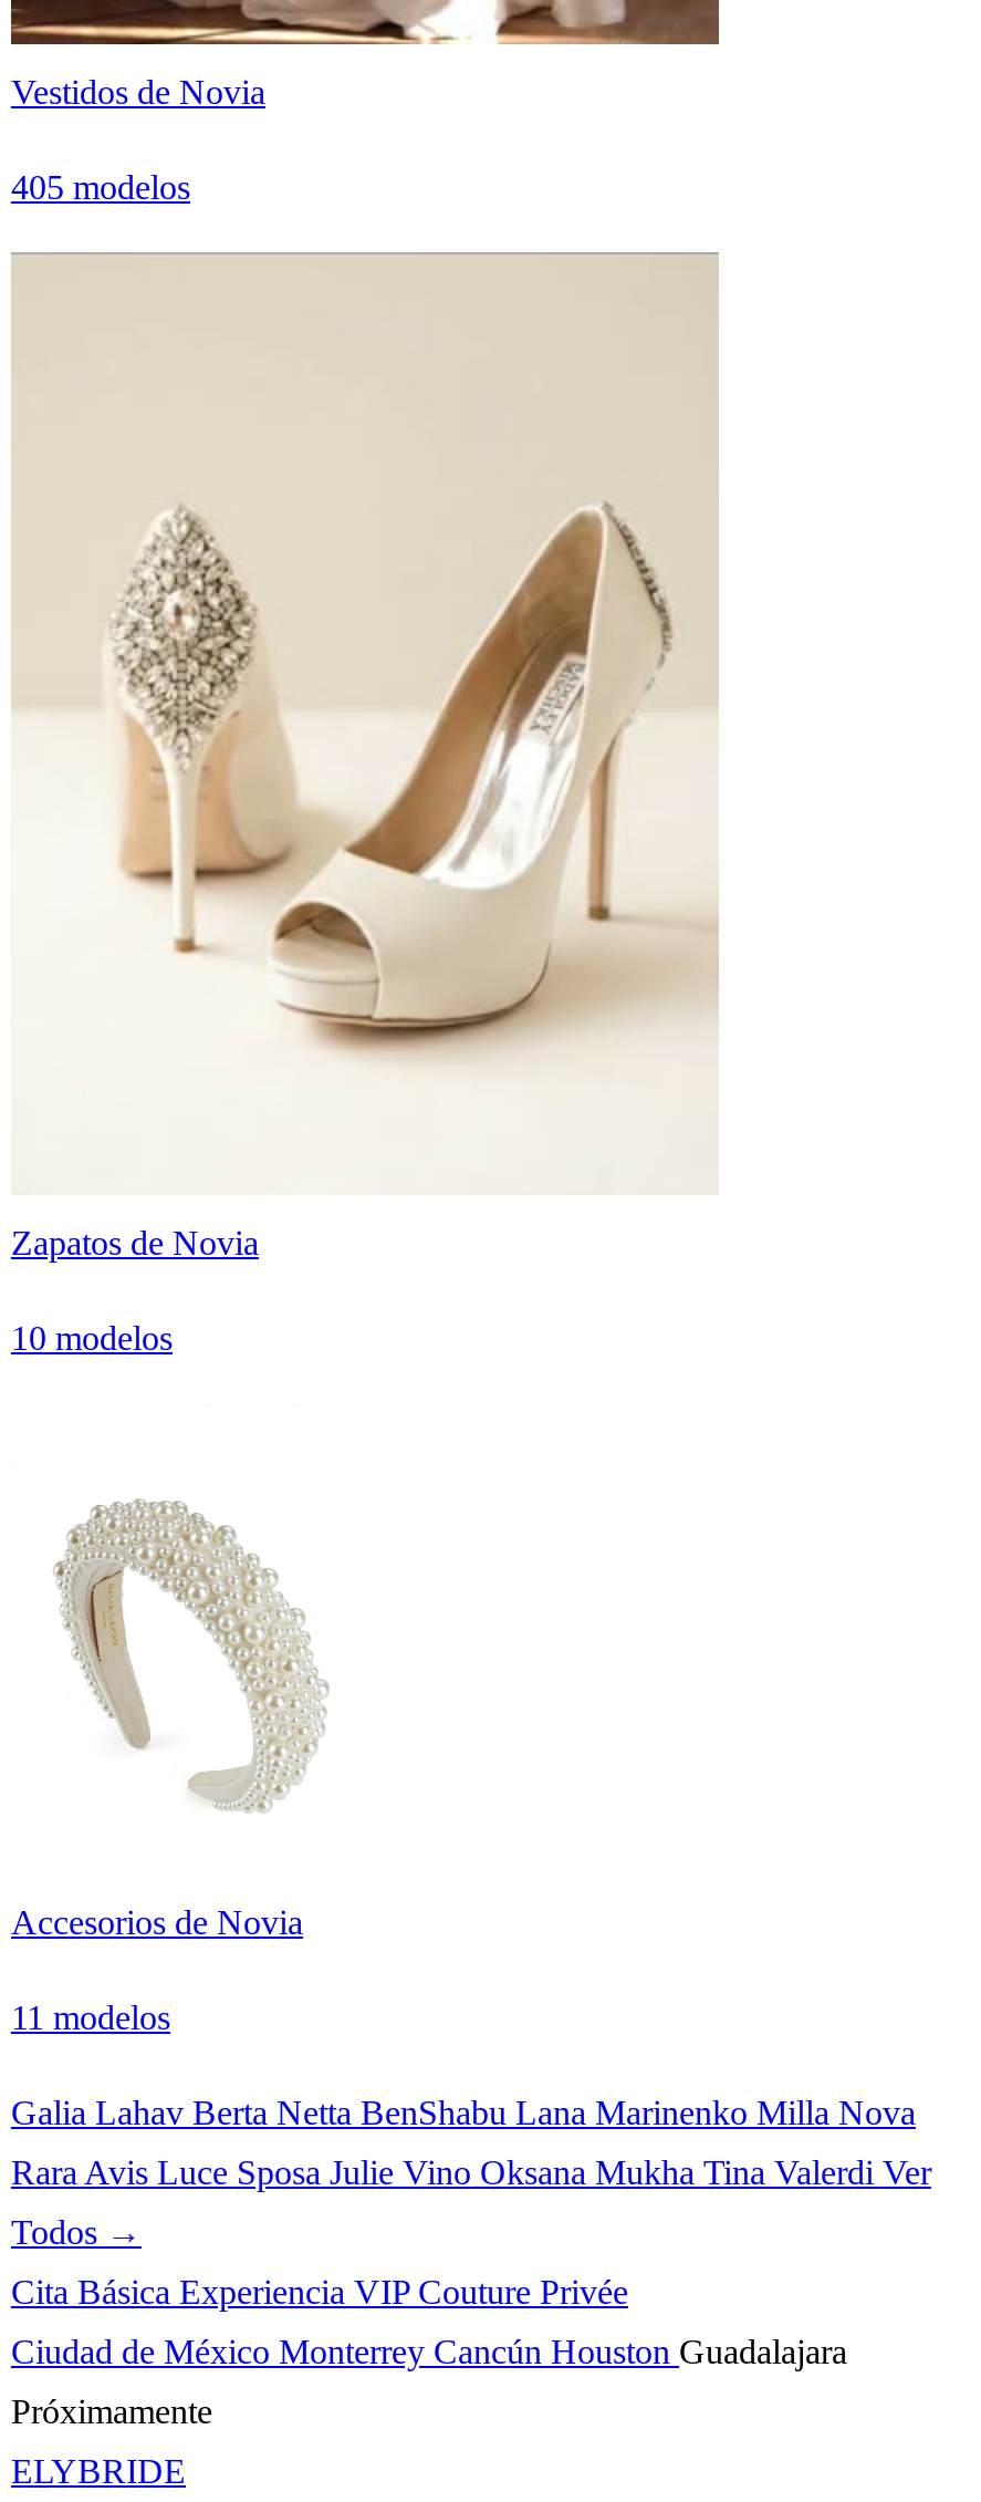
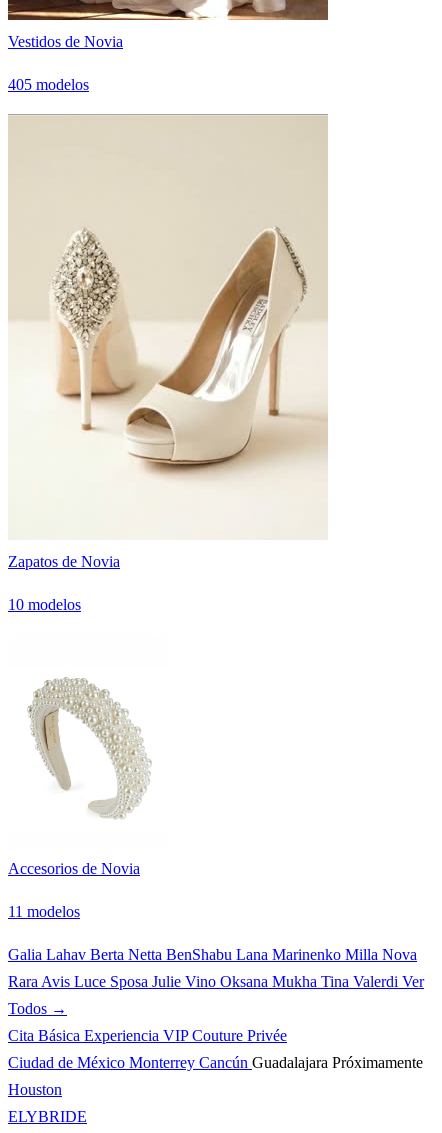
- Ciudad de México Monterrey Cancún Houston Guadalajara
+ Ciudad de México Monterrey Cancún Guadalajara Próximamente

- Próximamente
+ Houston
